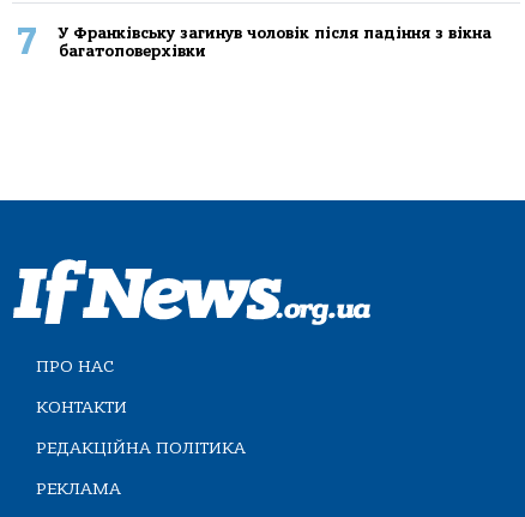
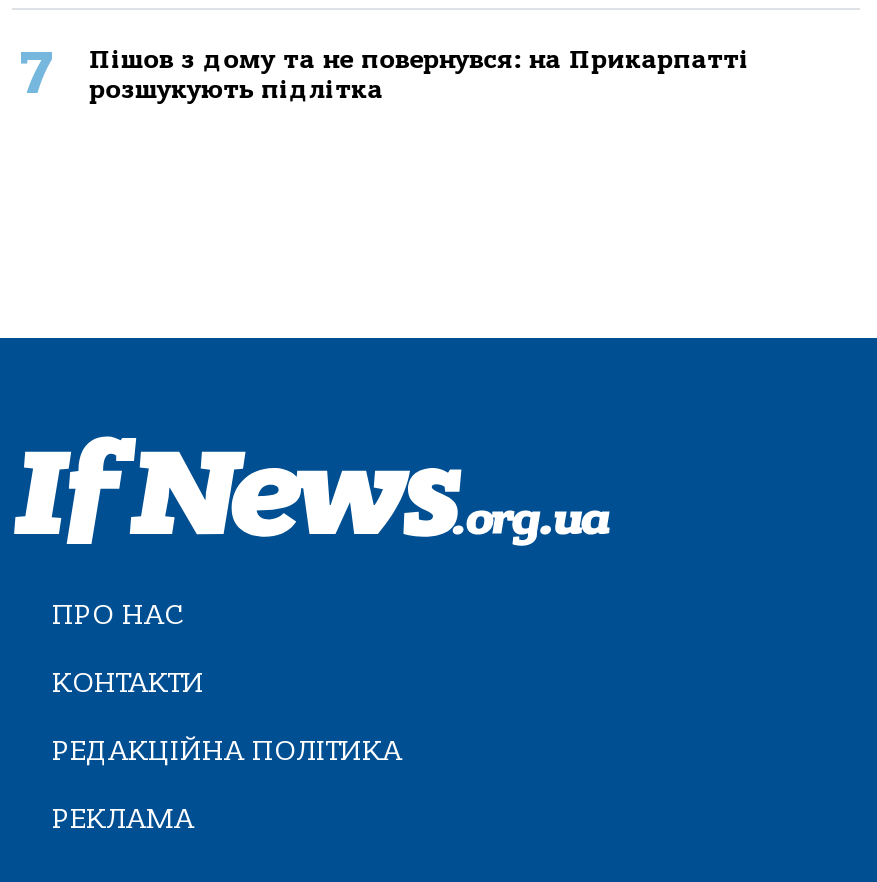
- У Франківську загинув чоловік після падіння з вікна
- багатоповерхівки
+ Пішов з дому та не повернувся: на Прикарпатті
+ розшукують підлітка
